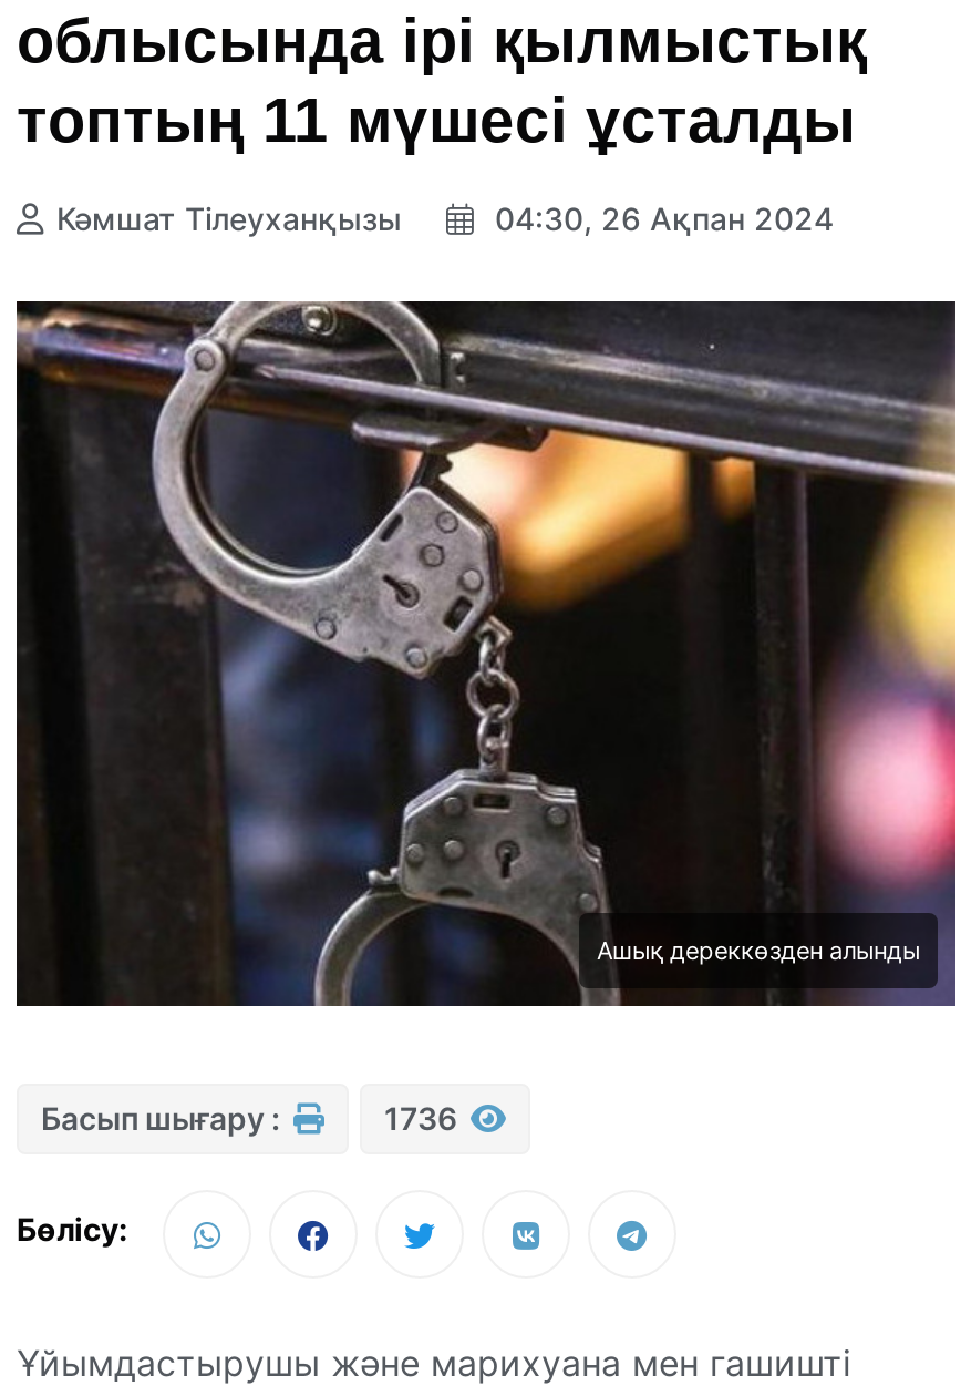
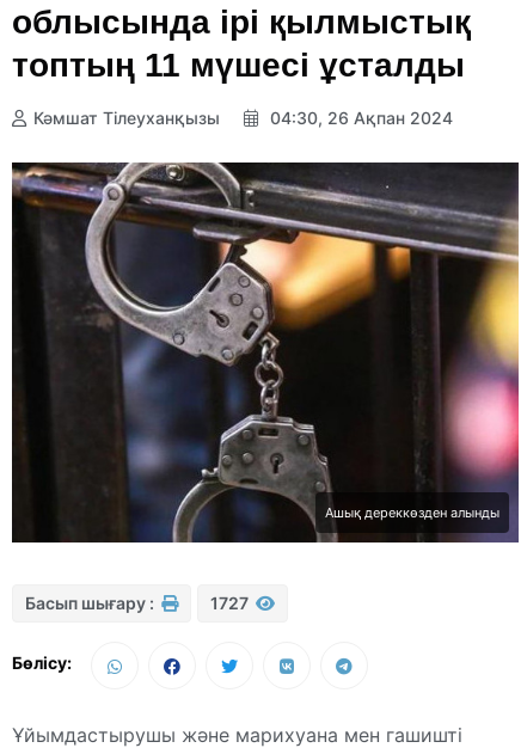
- 1736
+ 1727
